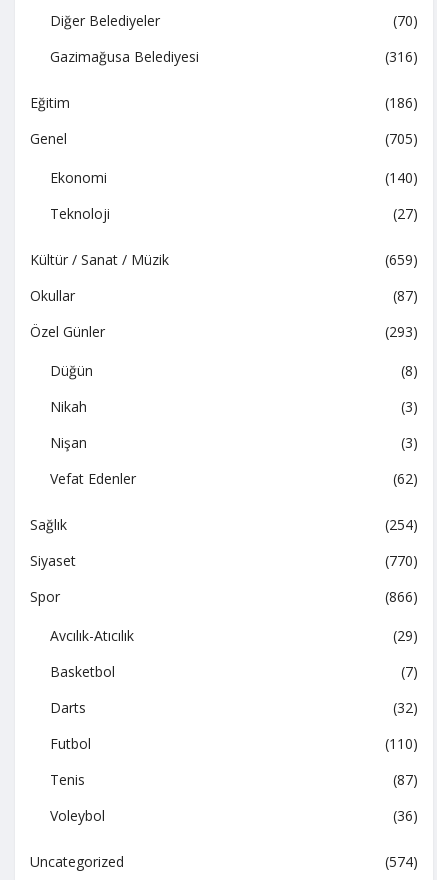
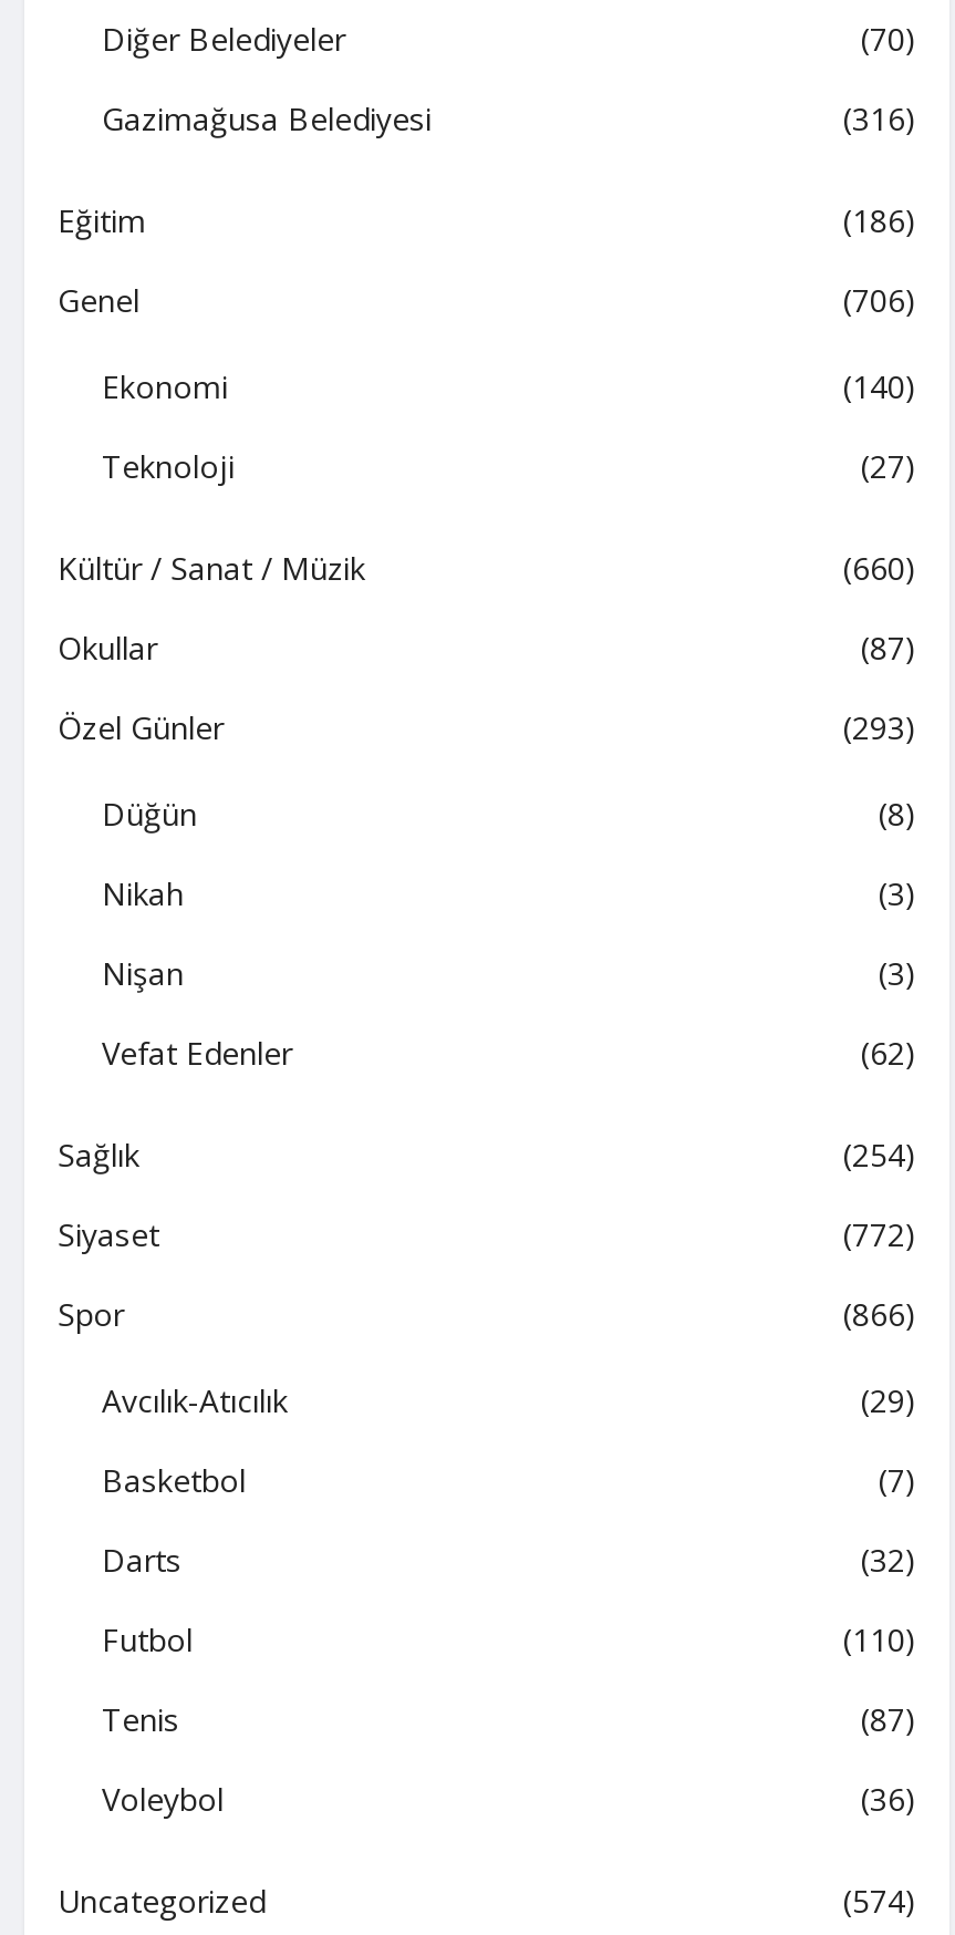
- (705)
+ (706)

- (659)
+ (660)

- (770)
+ (772)
